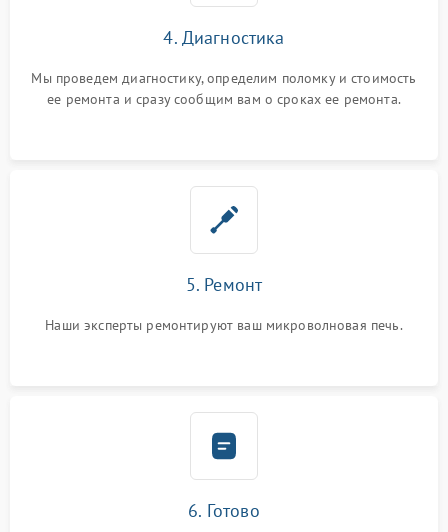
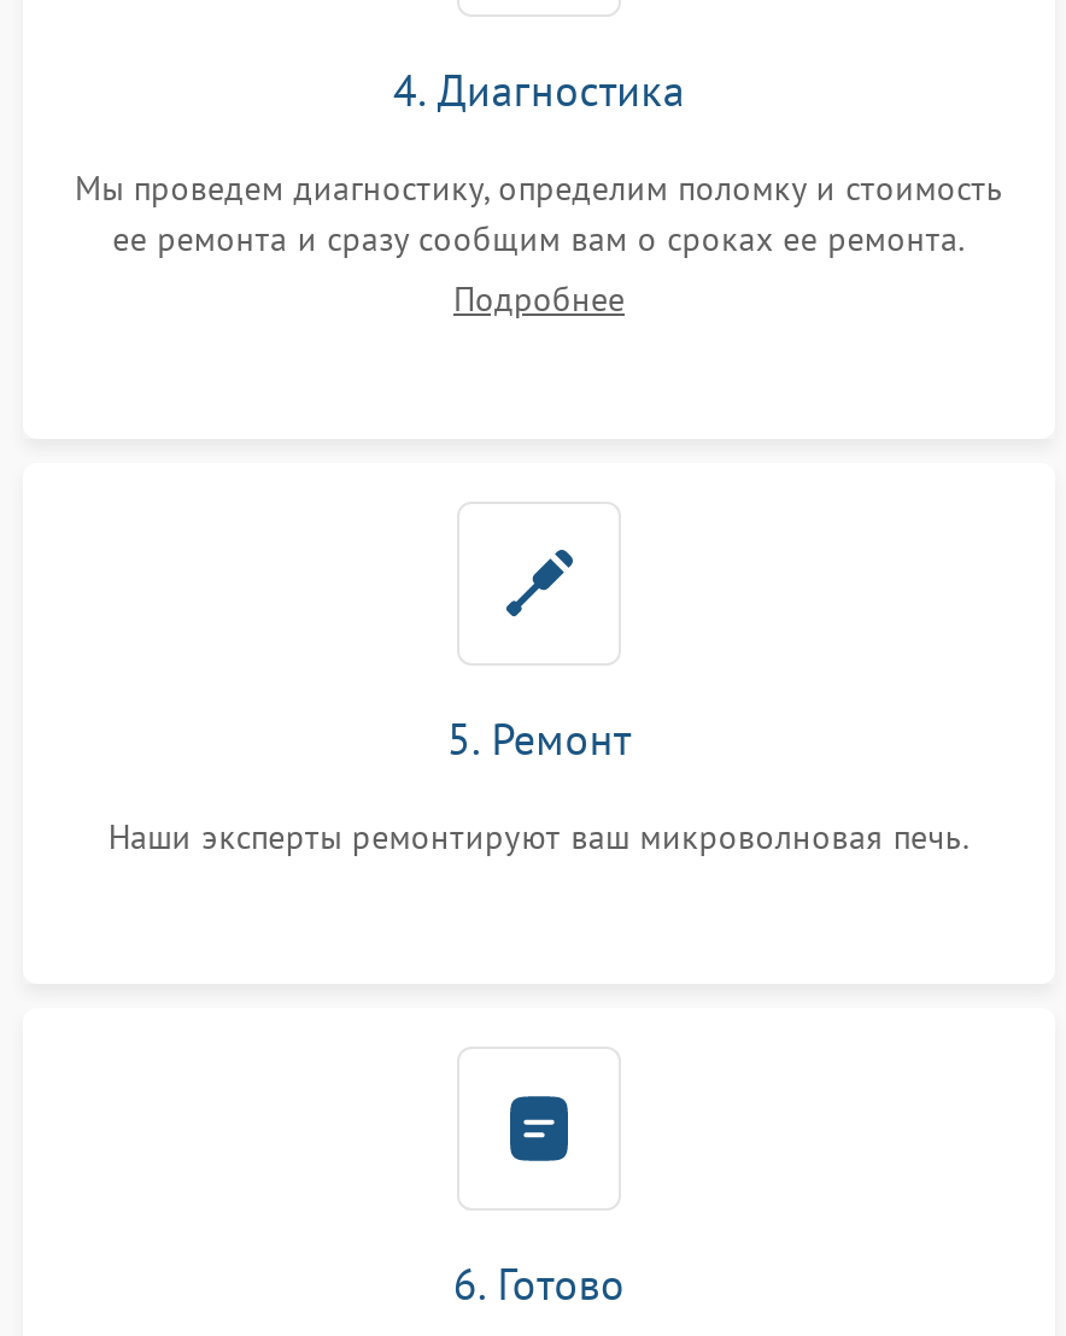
+ Подробнее
